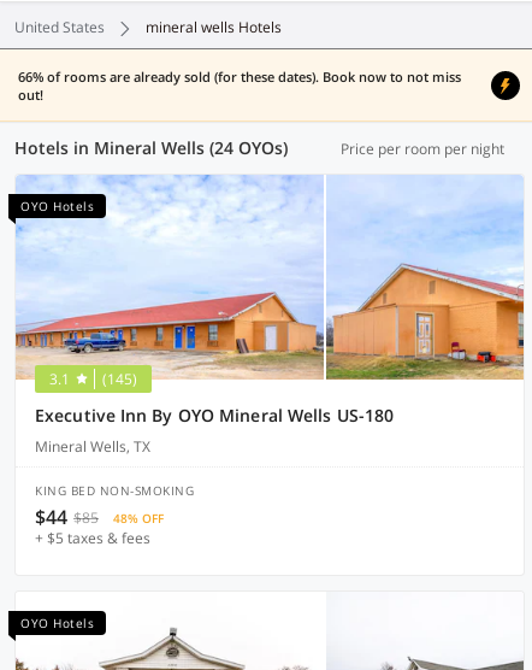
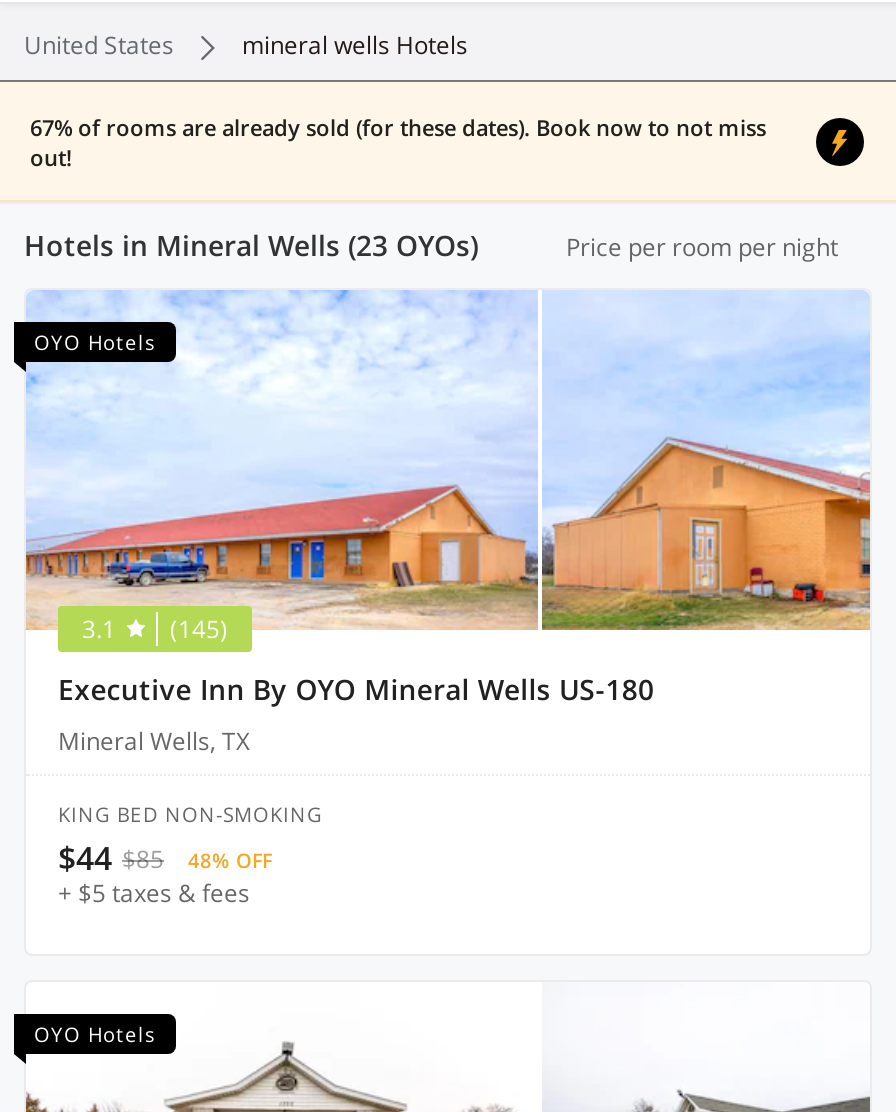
- 66% of rooms are already sold (for these dates). Book now to not miss
+ 67% of rooms are already sold (for these dates). Book now to not miss

- Hotels in Mineral Wells (24 OYOs)
+ Hotels in Mineral Wells (23 OYOs)
